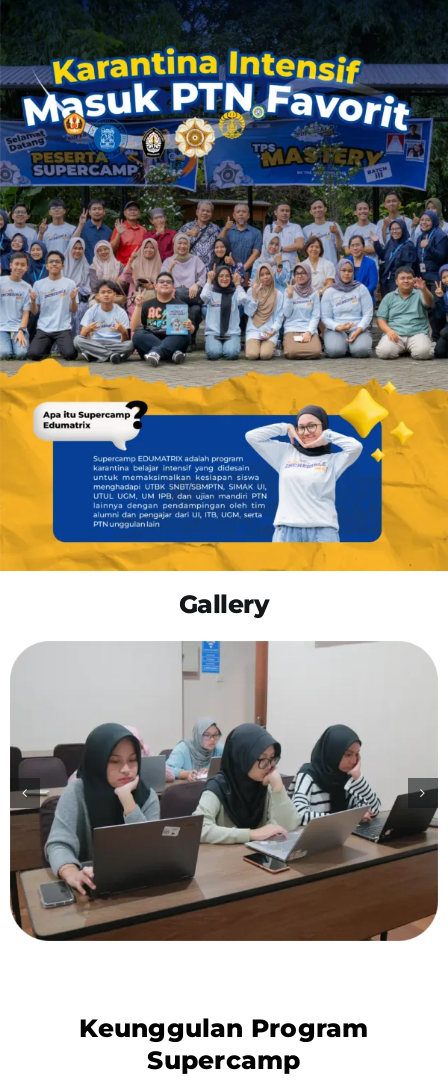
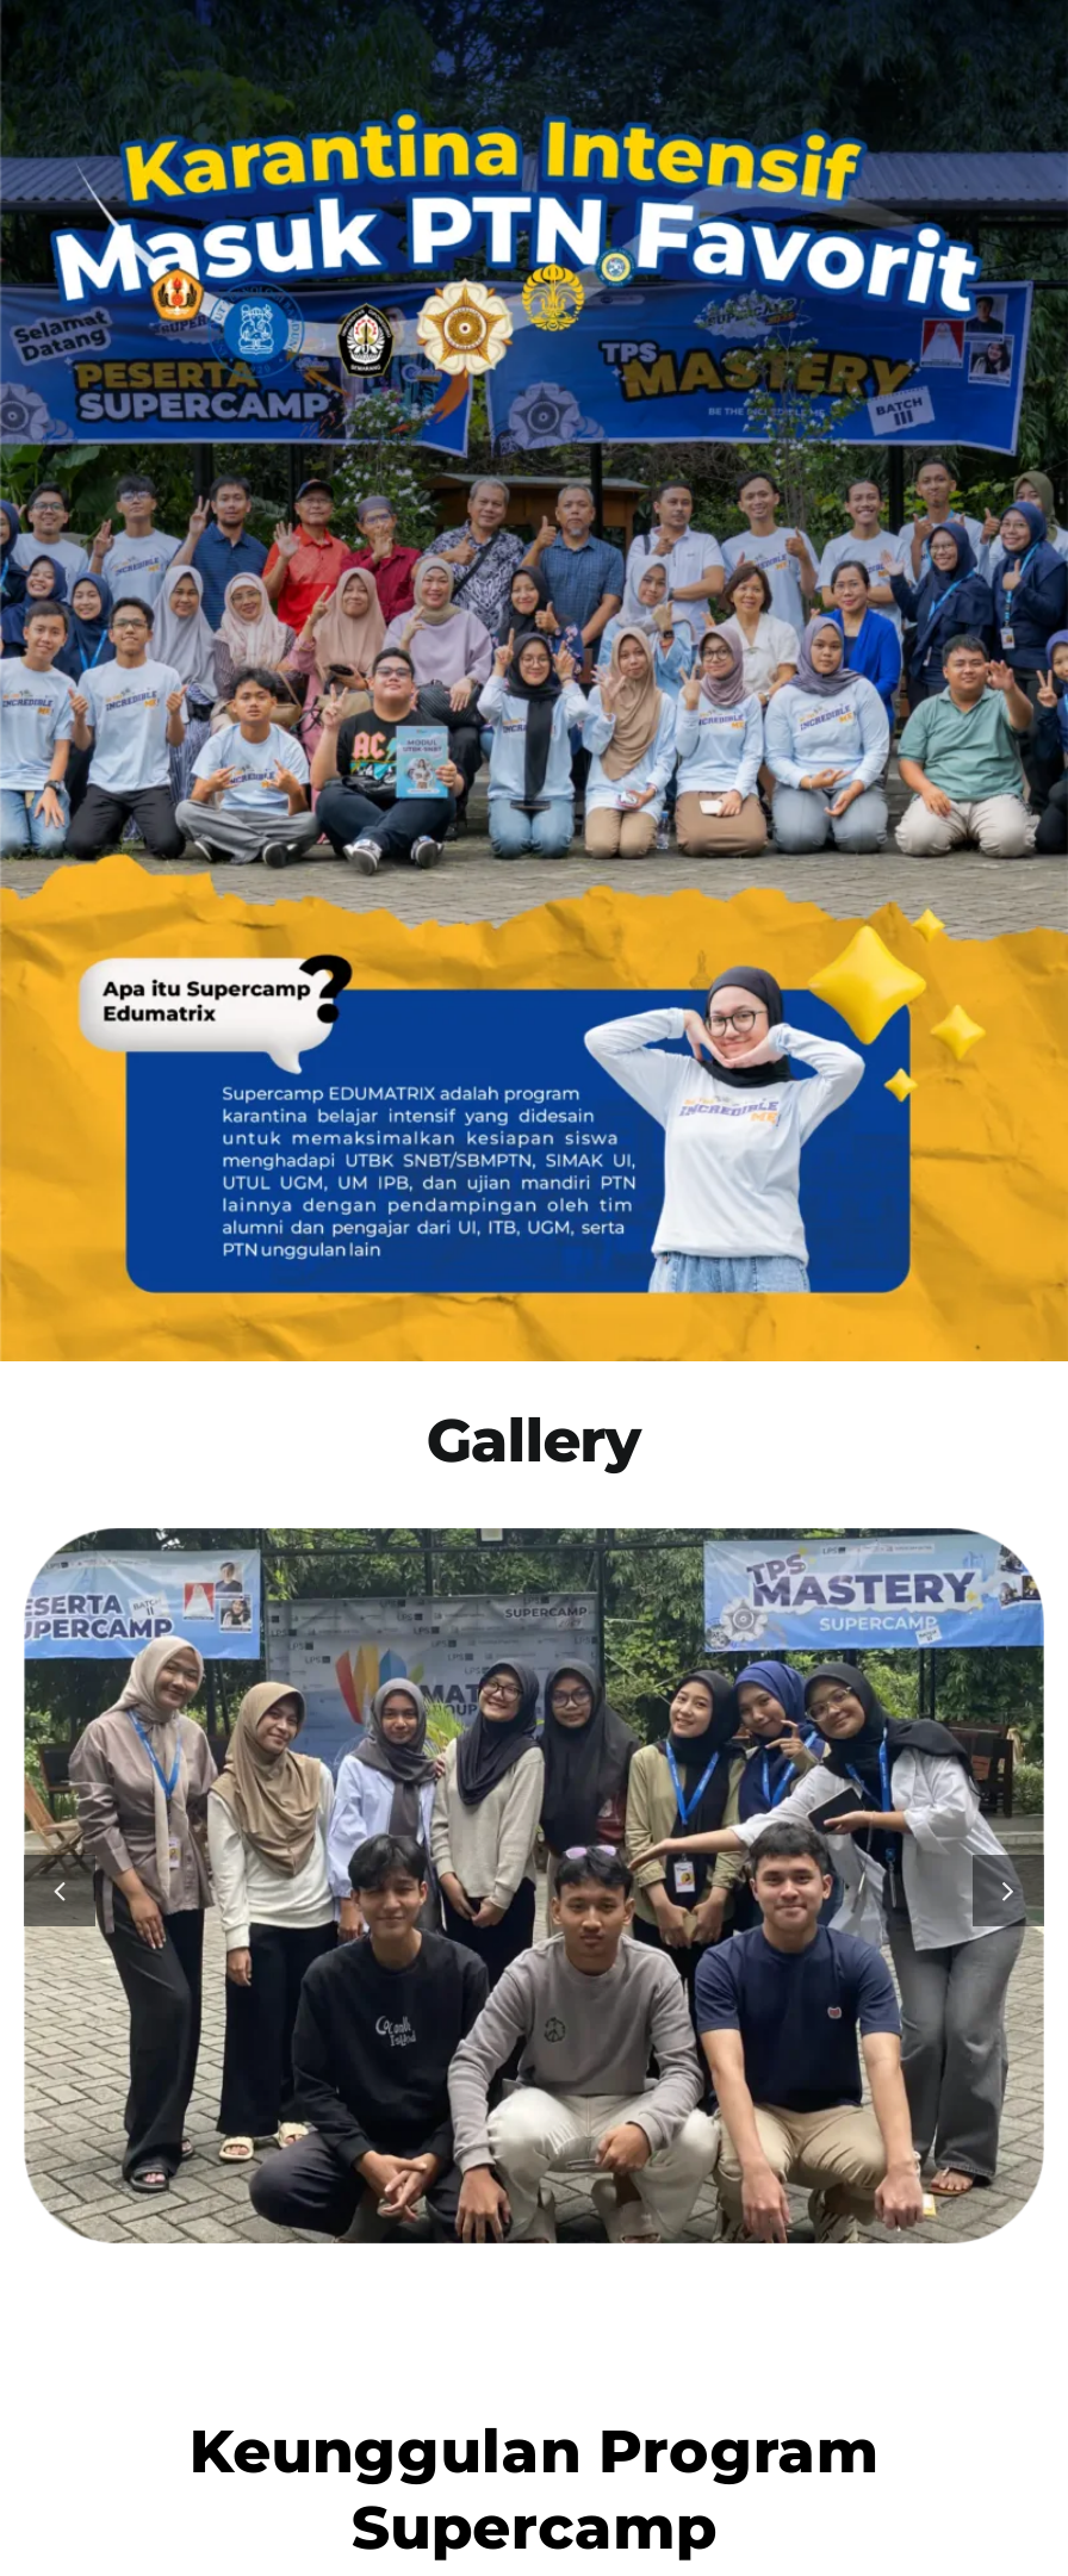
- [image]
+ [image]
